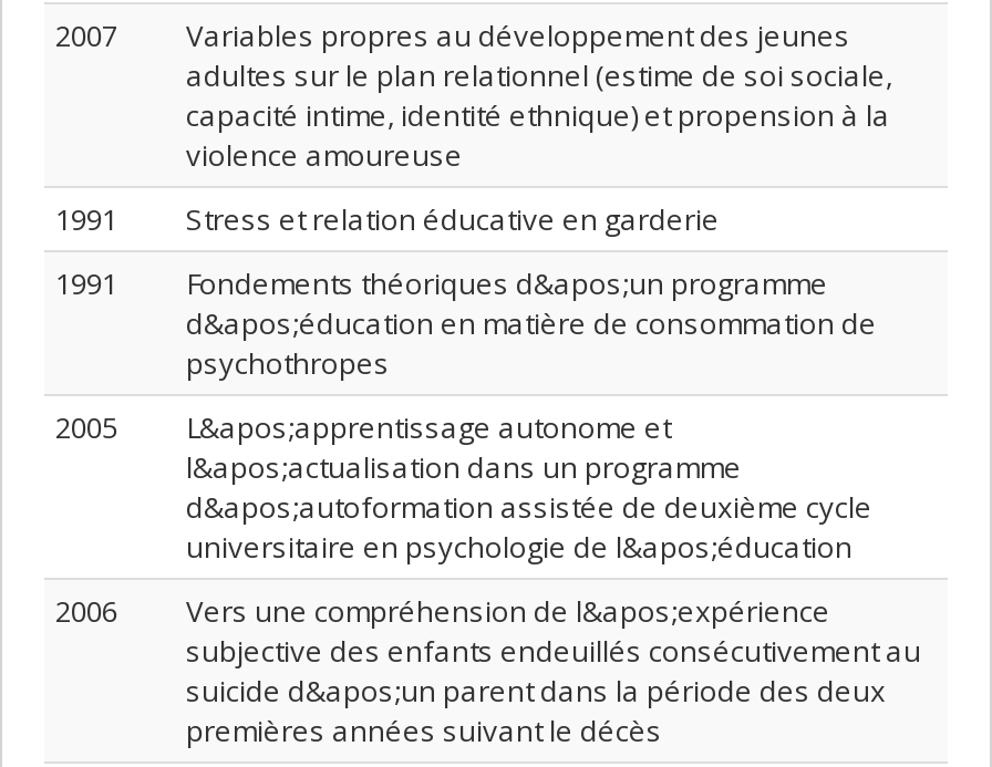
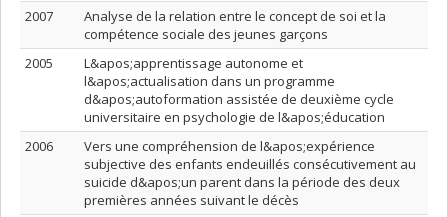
- Variables propres au développement des jeunes
- adultes sur le plan relationnel (estime de soi sociale,
- capacité intime, identité ethnique) et propension à la
- violence amoureuse
- 1991
- Stress et relation éducative en garderie
- 1991
- Fondements théoriques d&apos;un programme
- d&apos;éducation en matière de consommation de
- psychothropes
+ Analyse de la relation entre le concept de soi et la
+ compétence sociale des jeunes garçons
